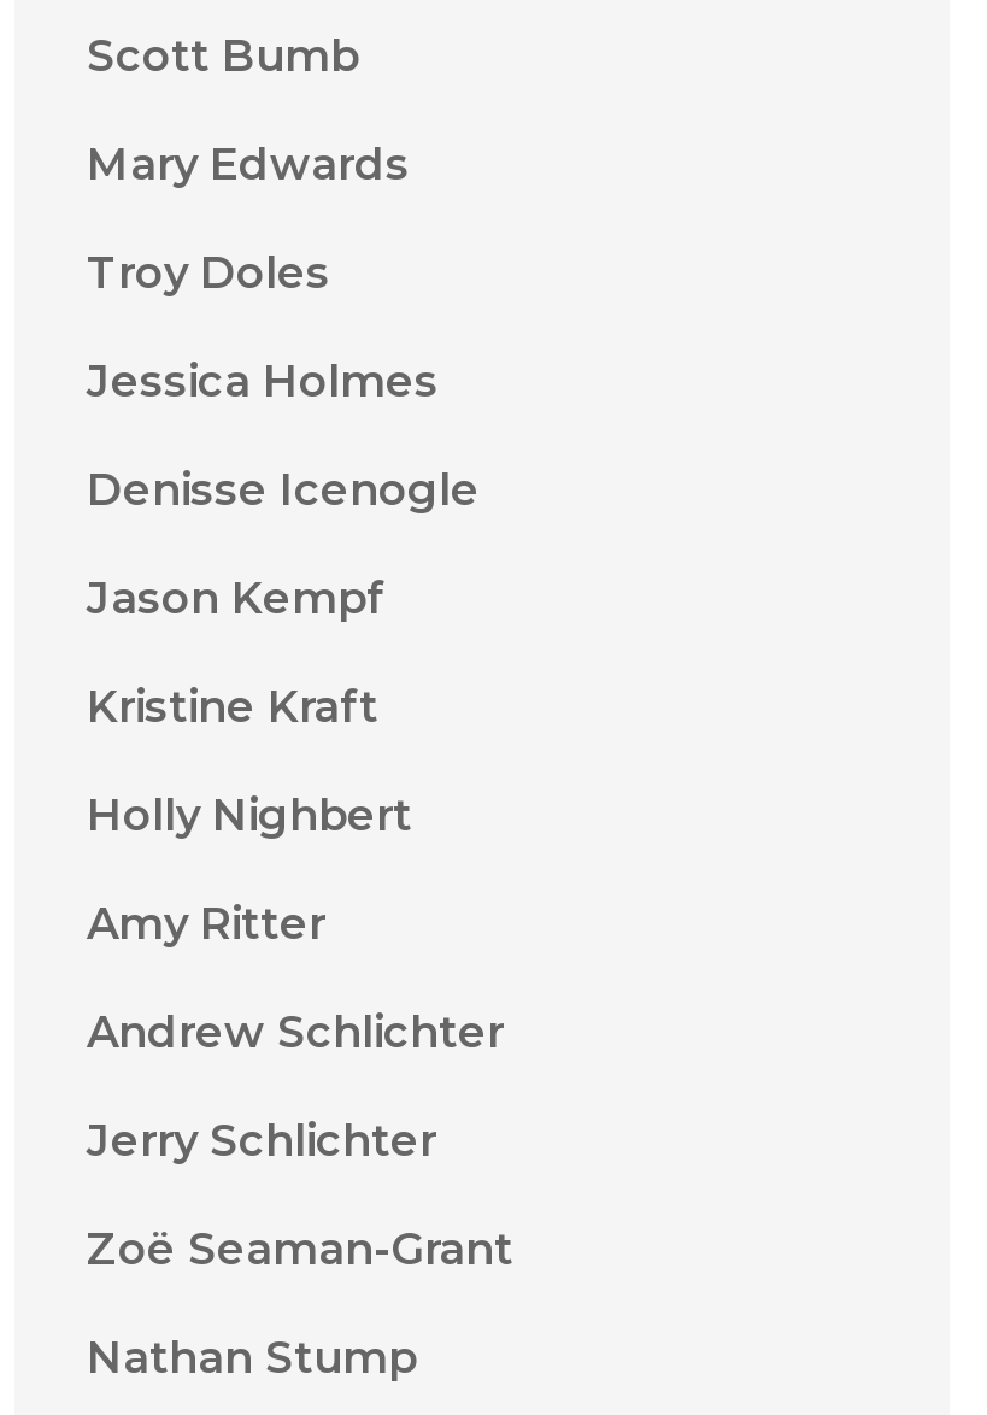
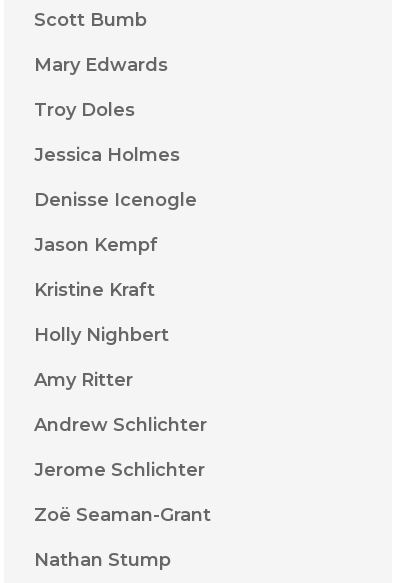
- Jerry Schlichter
+ Jerome Schlichter
